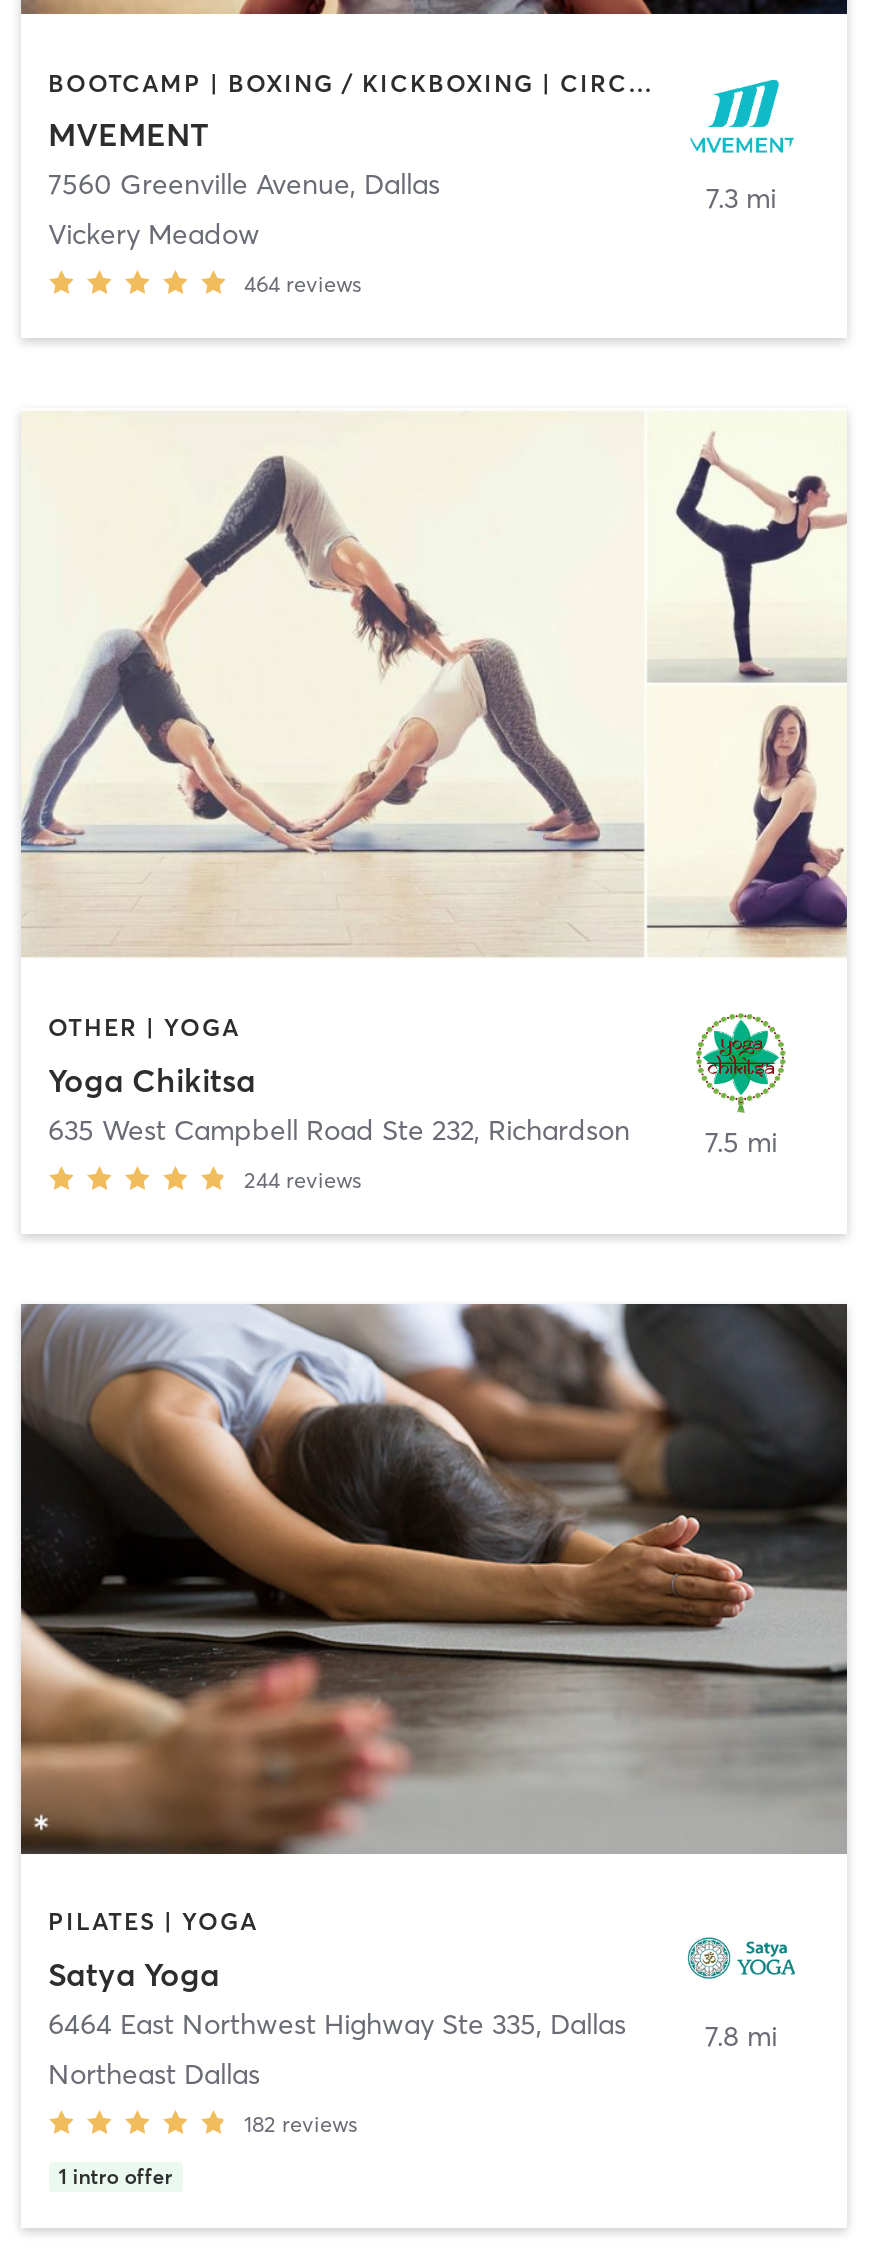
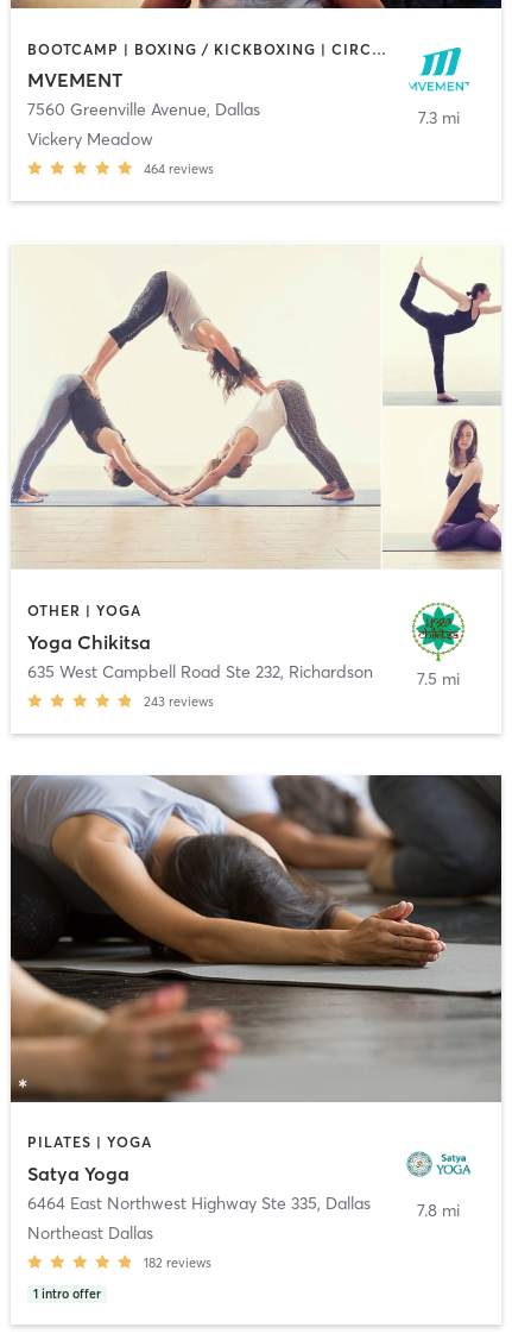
- 244 reviews
+ 243 reviews
